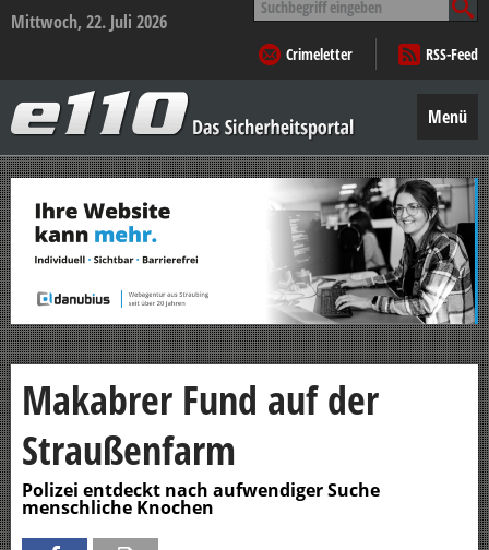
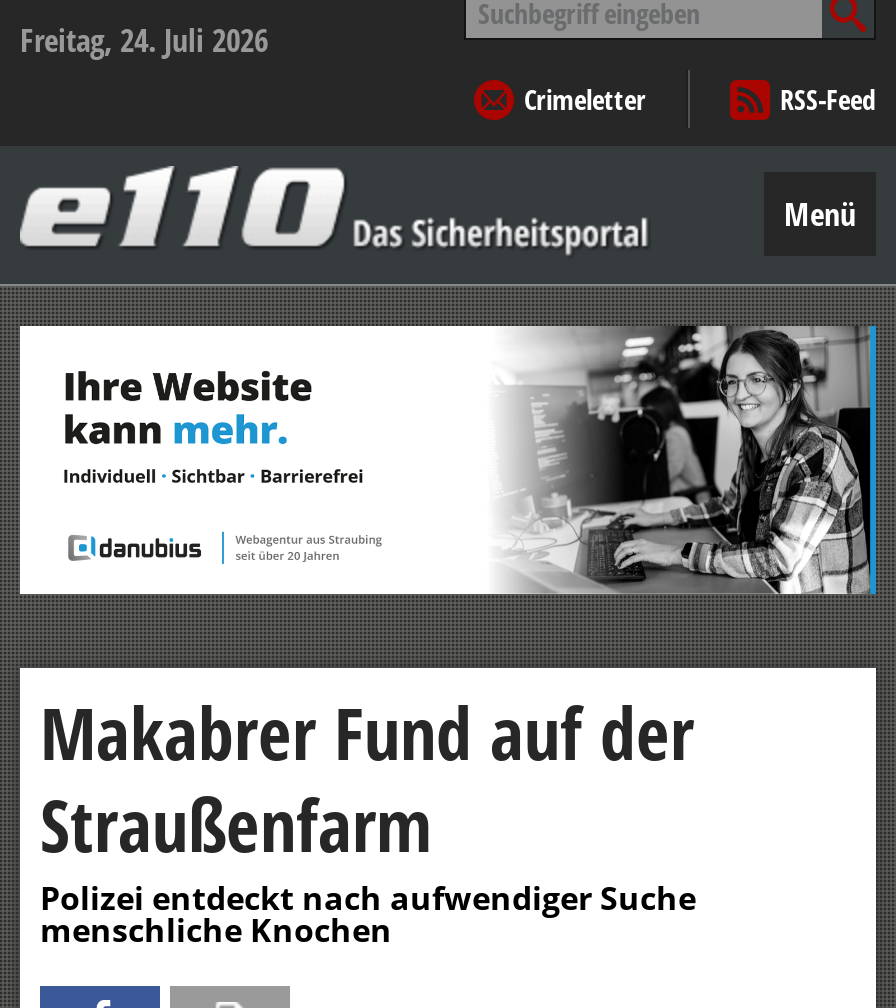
- Mittwoch, 22. Juli 2026
+ Freitag, 24. Juli 2026
